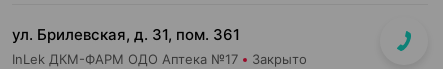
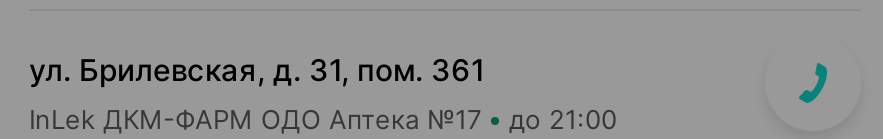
- Закрыто
+ до 21:00
